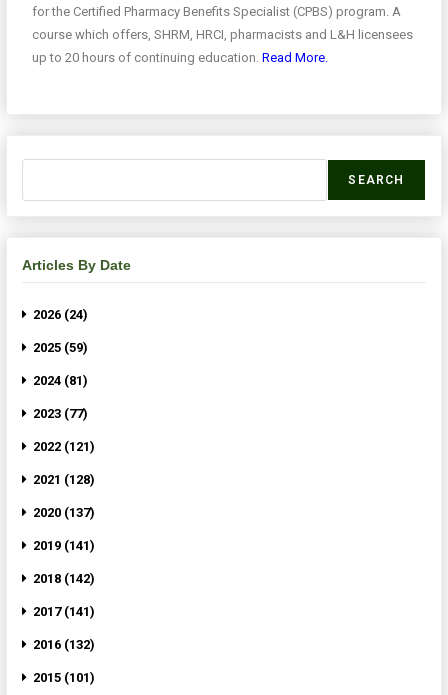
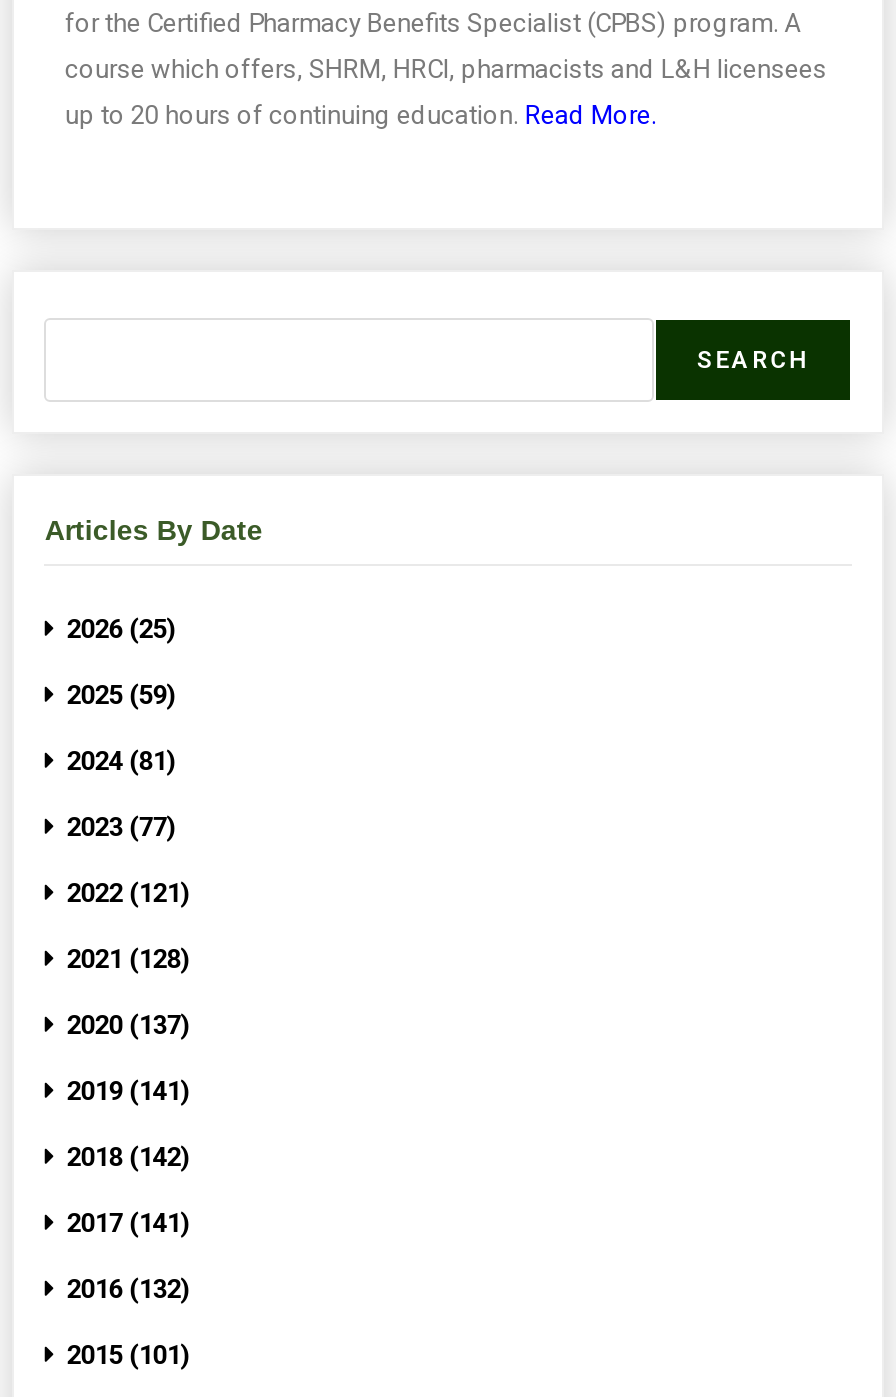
- 2026 (24)
+ 2026 (25)
